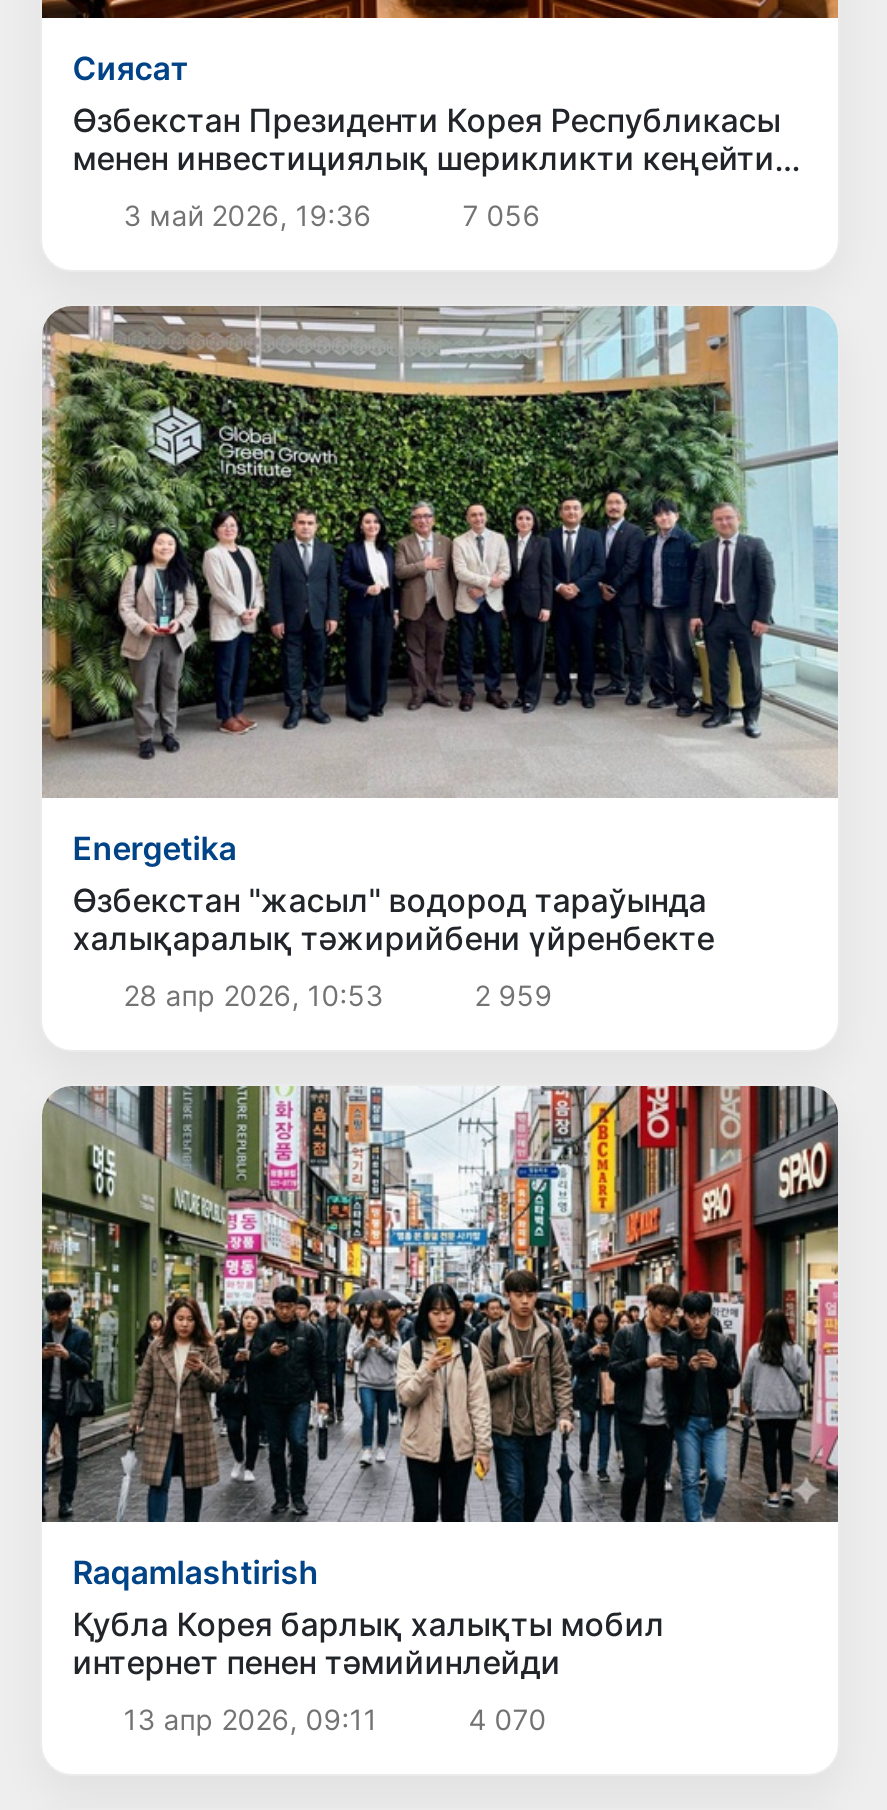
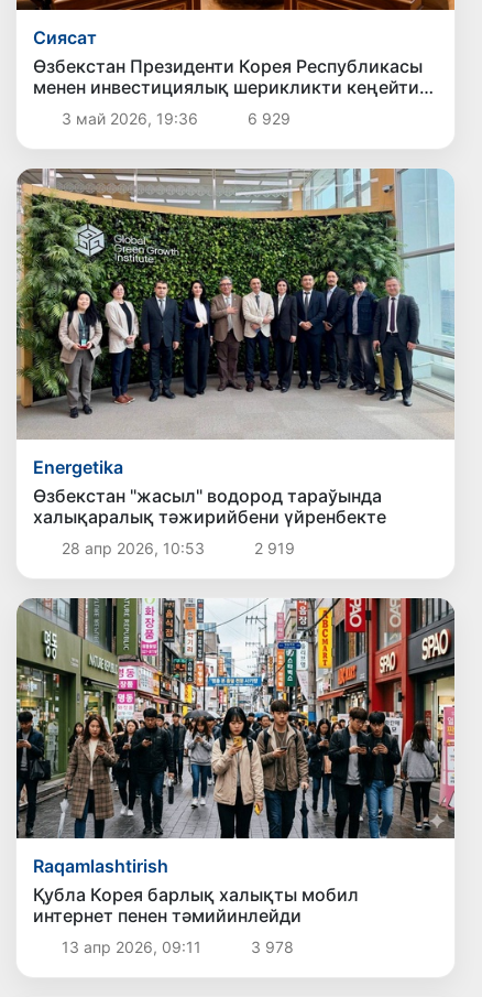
- 7 056
+ 6 929

- 2 959
+ 2 919

- 4 070
+ 3 978
